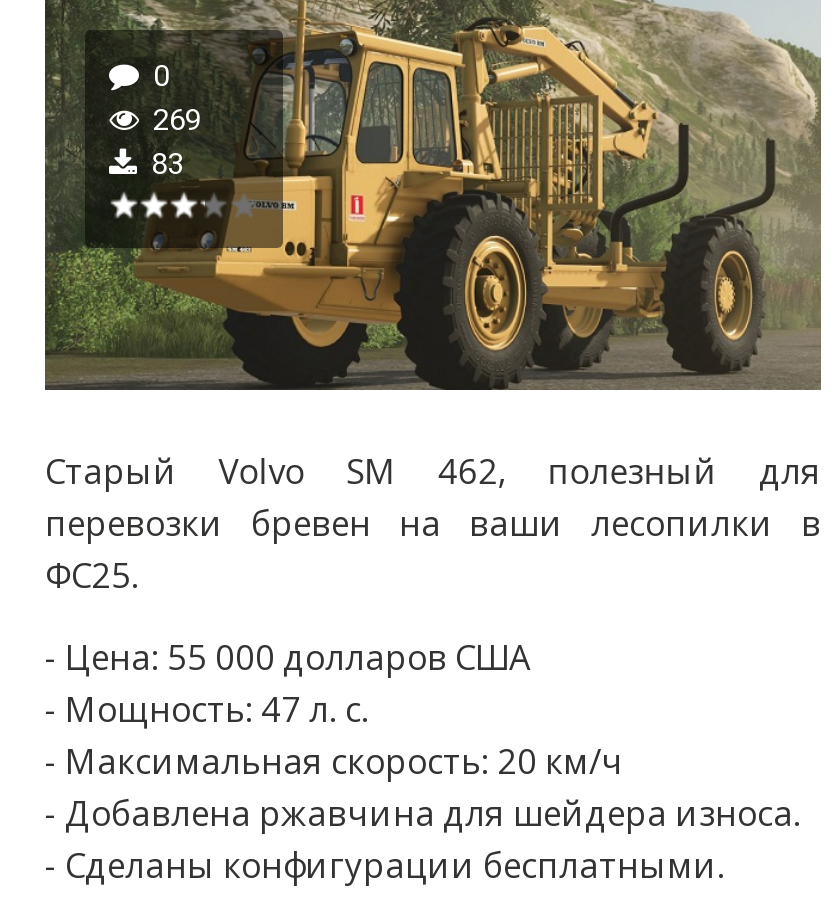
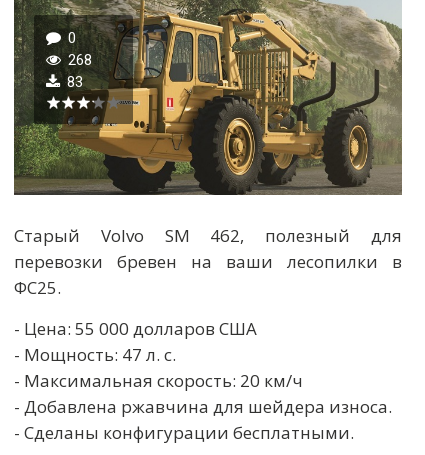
- 269
+ 268
